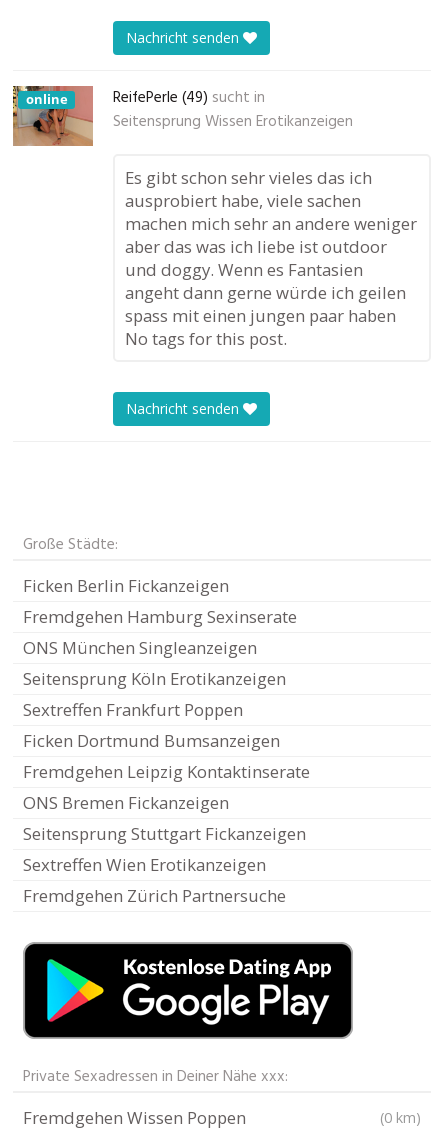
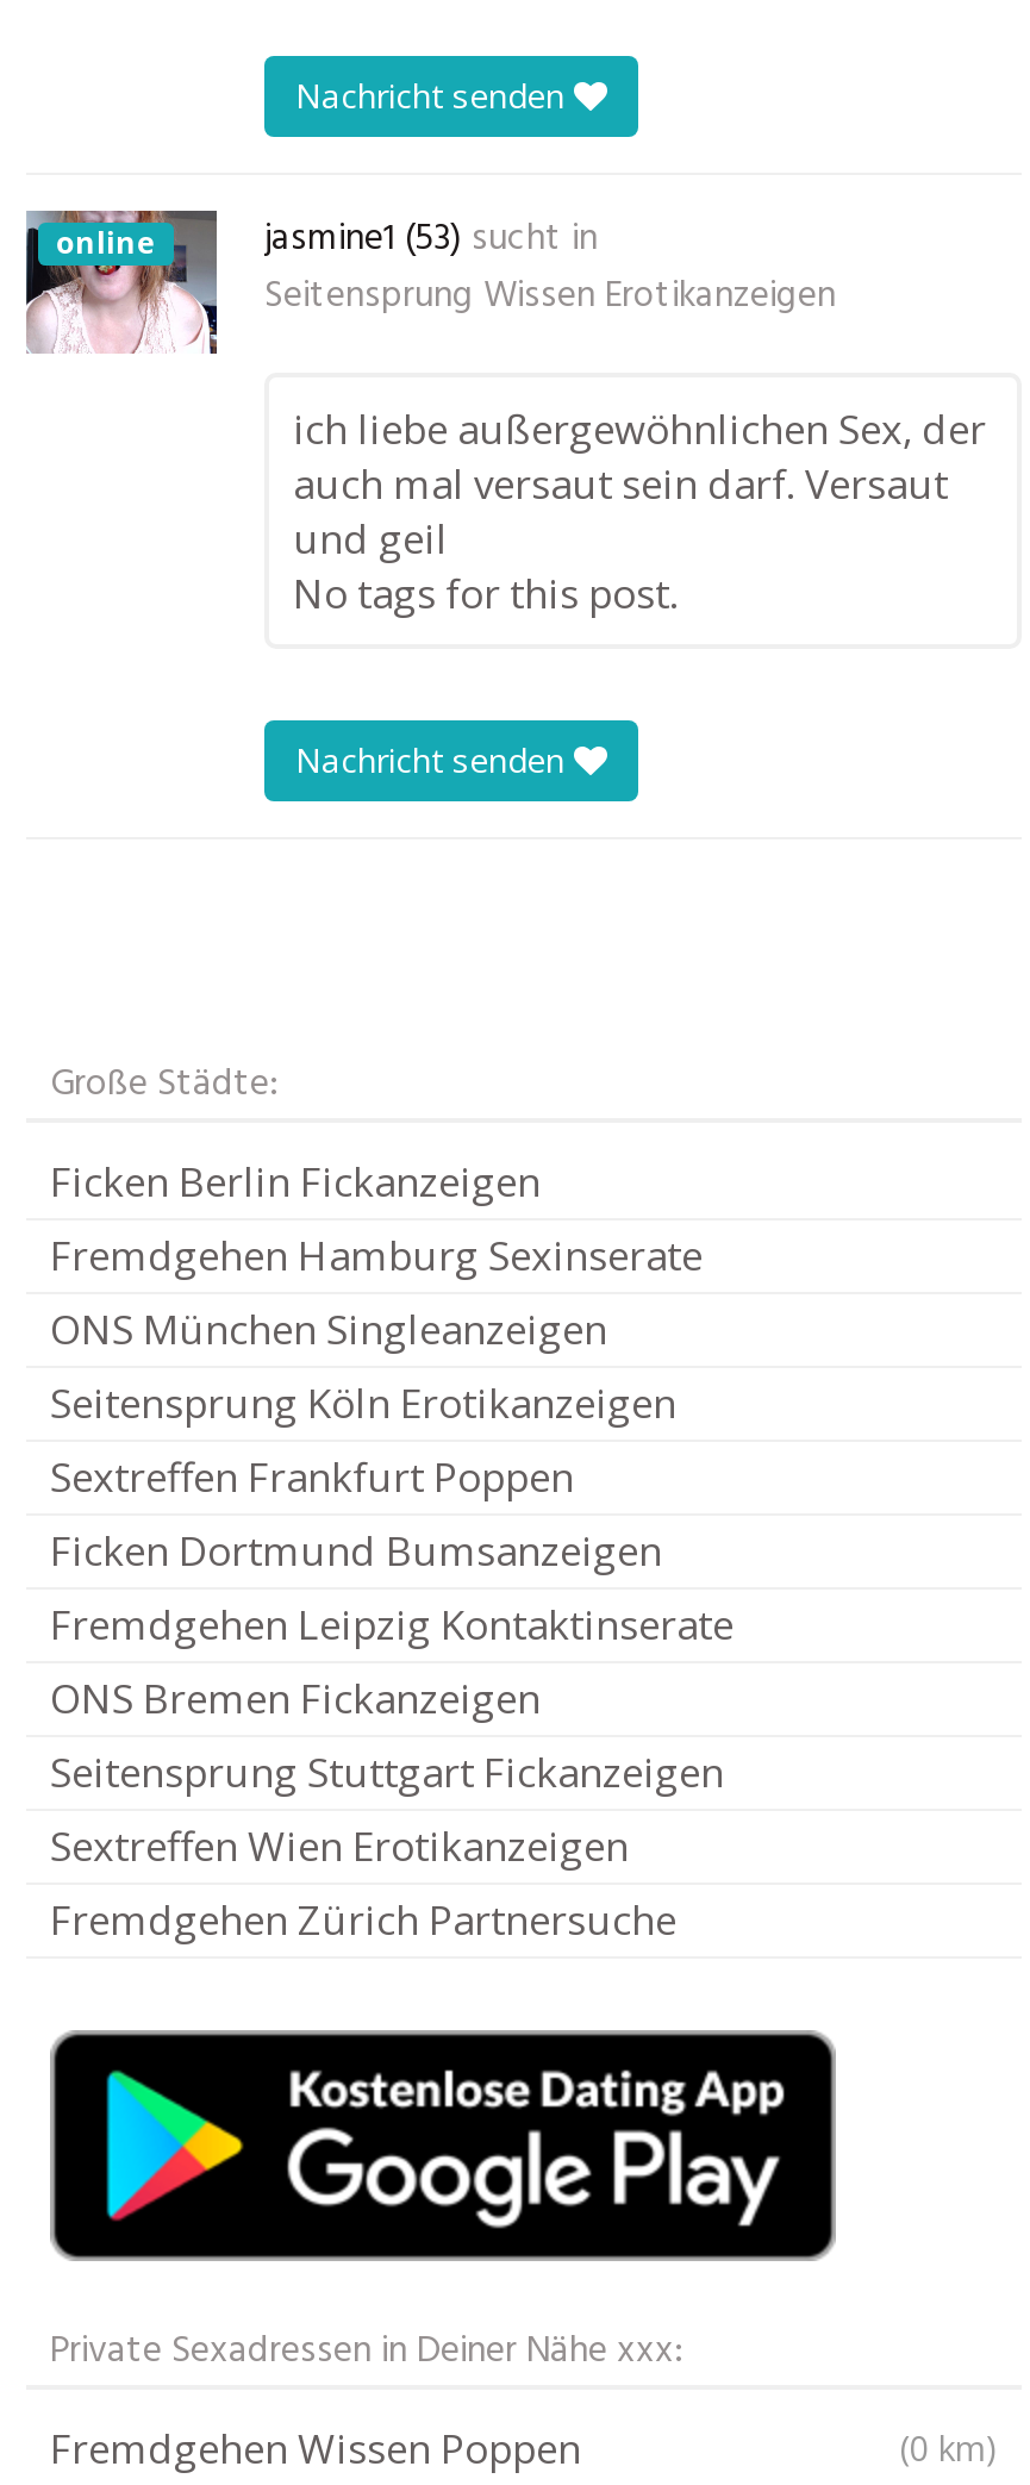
- [image]
- ReifePerle (49) sucht in
+ [image]
+ jasmine1 (53) sucht in

- Es gibt schon sehr vieles das ich
- ausprobiert habe, viele sachen
- machen mich sehr an andere weniger
- aber das was ich liebe ist outdoor
- und doggy. Wenn es Fantasien
- angeht dann gerne würde ich geilen
- spass mit einen jungen paar haben
+ ich liebe außergewöhnlichen Sex, der
+ auch mal versaut sein darf. Versaut
+ und geil
